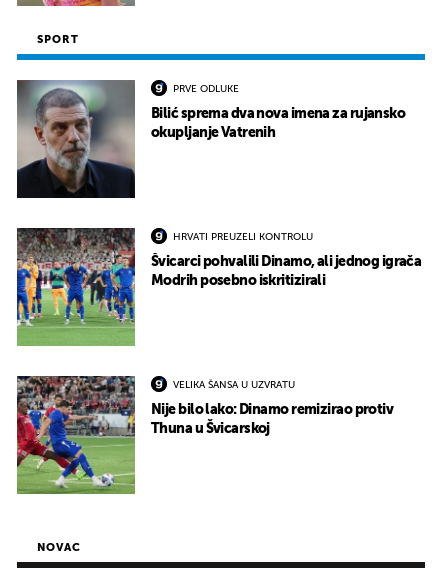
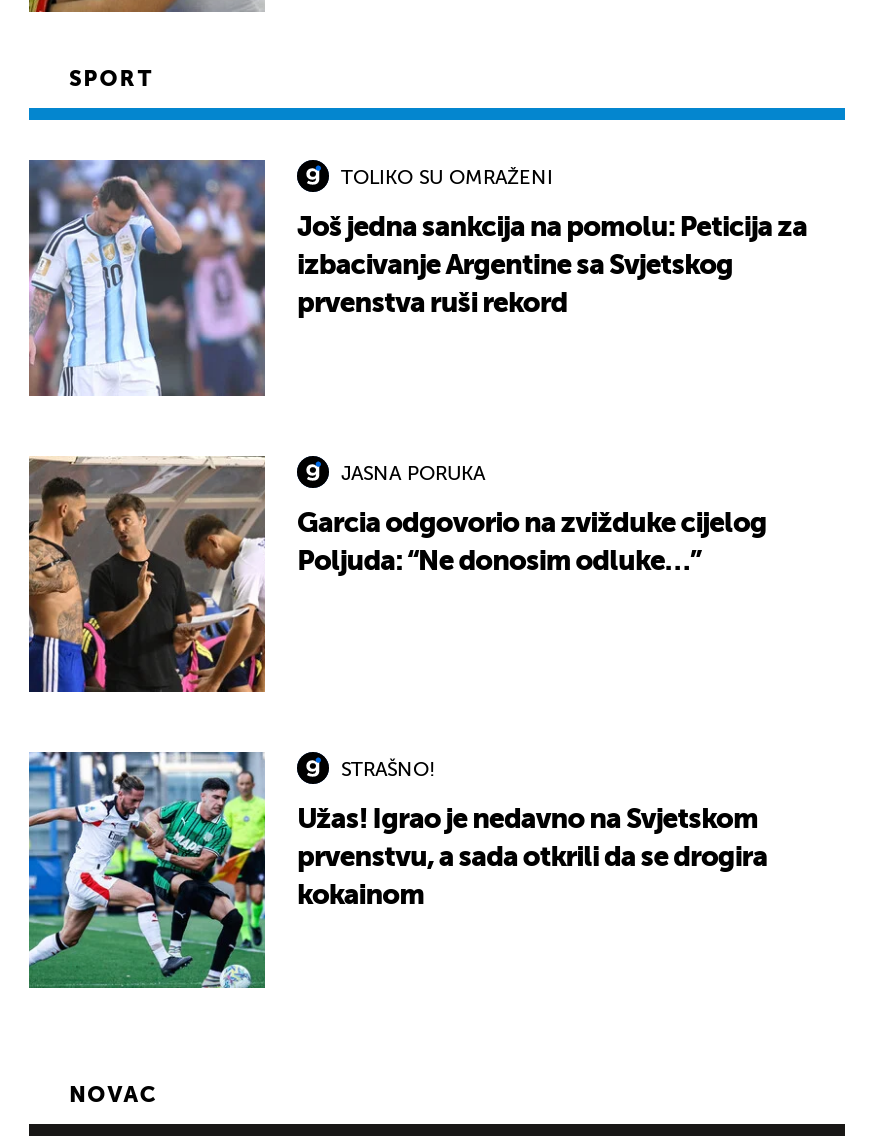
- [image]
- Bilić sprema dva nova imena za rujansko
- okupljanje Vatrenih
+ [image]
+ Još jedna sankcija na pomolu: Peticija za
+ izbacivanje Argentine sa Svjetskog
+ prvenstva ruši rekord

- PRVE ODLUKE
+ TOLIKO SU OMRAŽENI

- [image]
- Švicarci pohvalili Dinamo, ali jednog igrača
- Modrih posebno iskritizirali
+ [image]
+ Garcia odgovorio na zvižduke cijelog
+ Poljuda: “Ne donosim odluke…”

- HRVATI PREUZELI KONTROLU
+ JASNA PORUKA

- [image]
- Nije bilo lako: Dinamo remizirao protiv
- Thuna u Švicarskoj
+ [image]
+ Užas! Igrao je nedavno na Svjetskom
+ prvenstvu, a sada otkrili da se drogira
+ kokainom

- VELIKA ŠANSA U UZVRATU
+ STRAŠNO!
